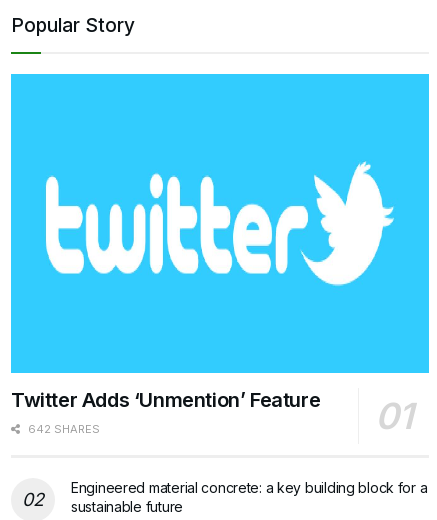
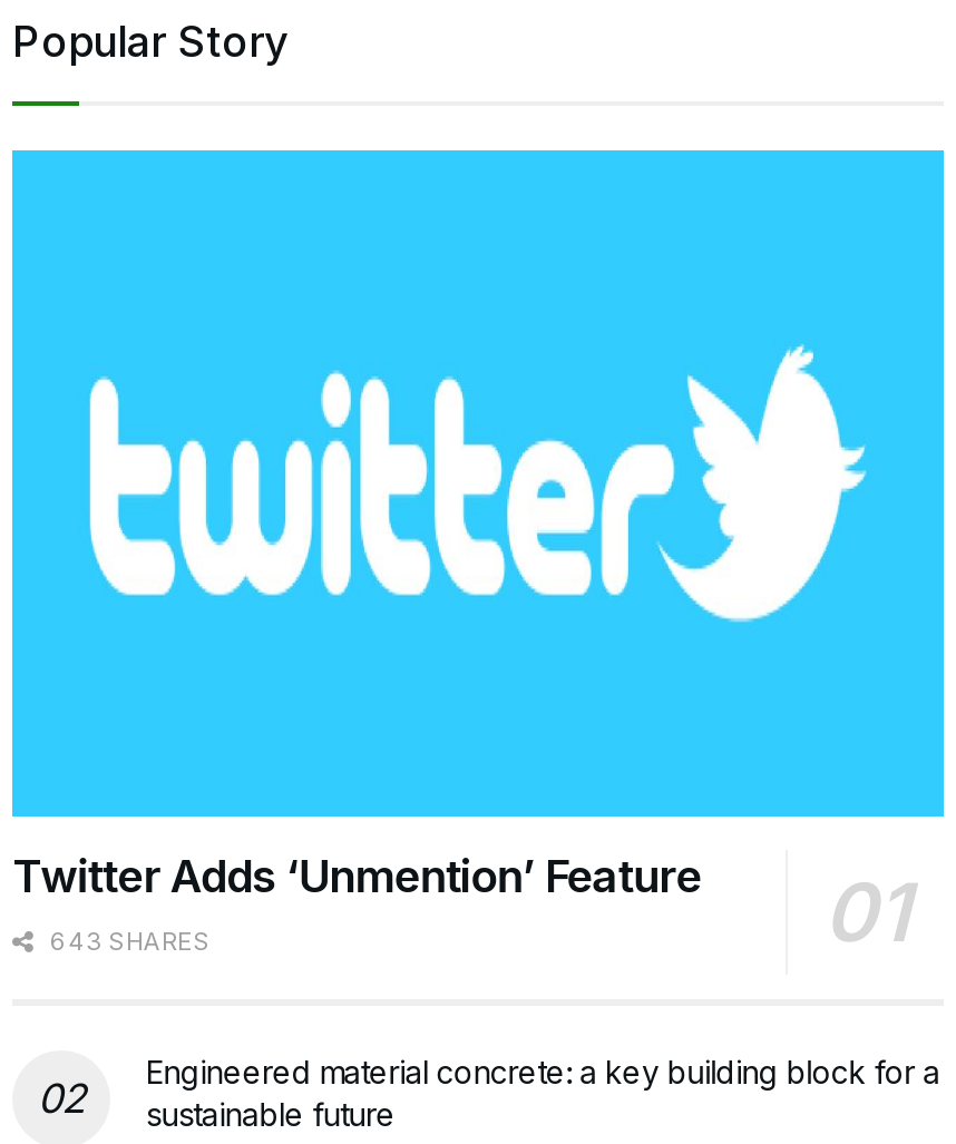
- 642 SHARES
+ 643 SHARES
